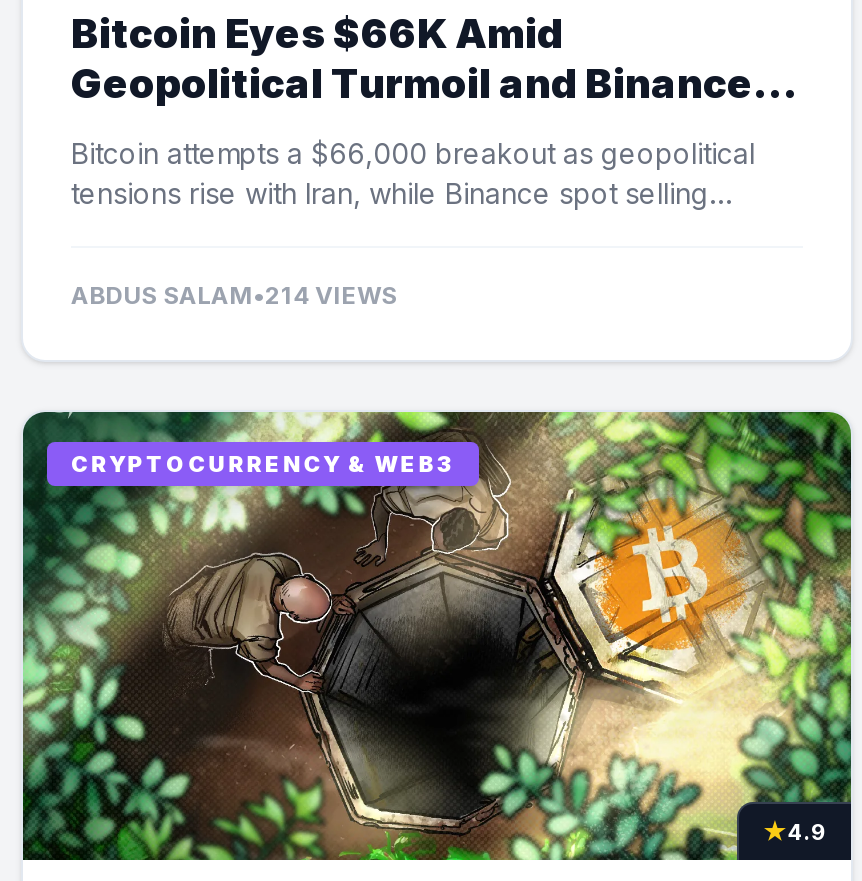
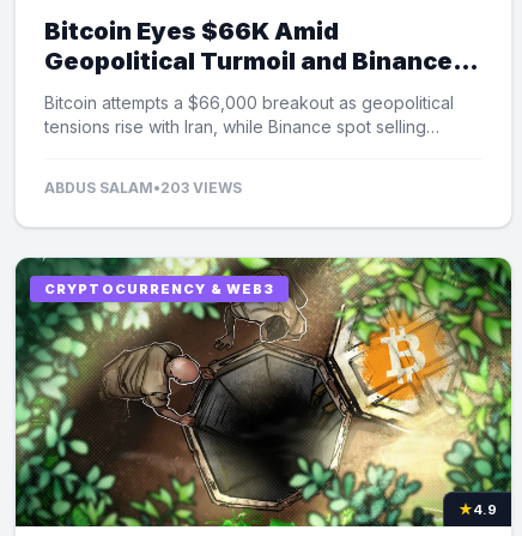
- ABDUS SALAM•214 VIEWS
+ ABDUS SALAM•203 VIEWS
